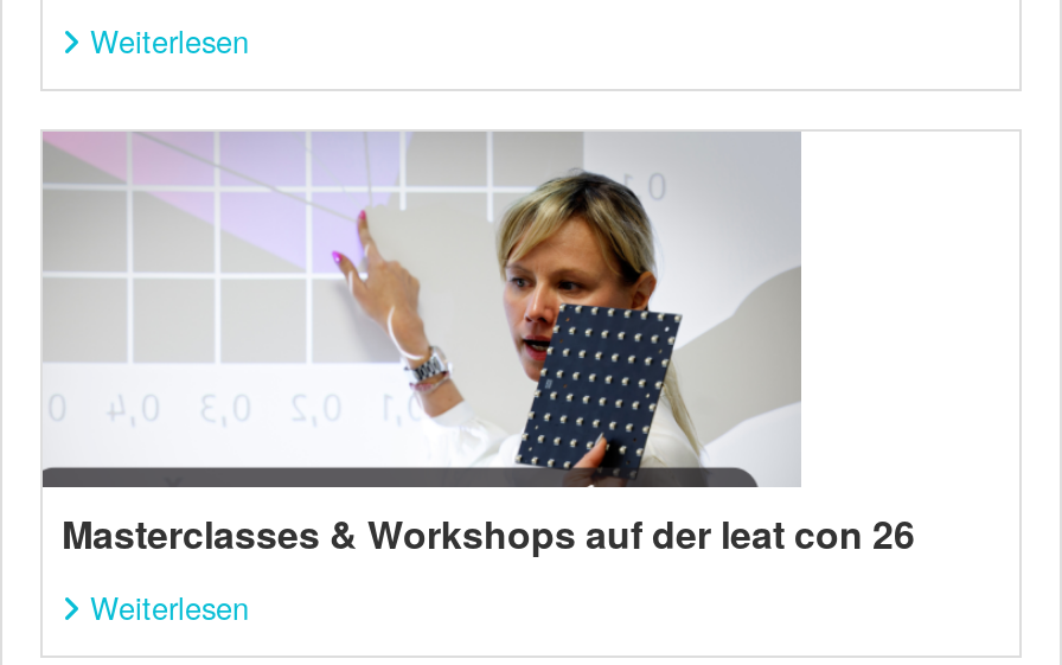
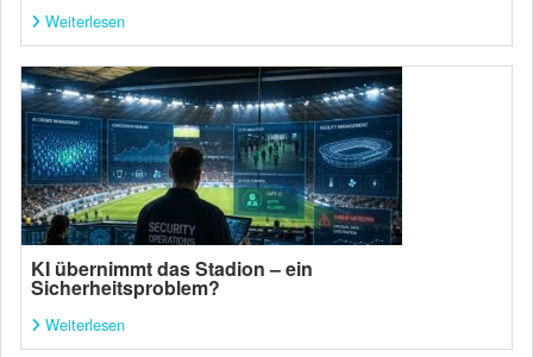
- [image]
- Masterclasses & Workshops auf der leat con 26
+ [image]
+ KI übernimmt das Stadion – ein
+ Sicherheitsproblem?
